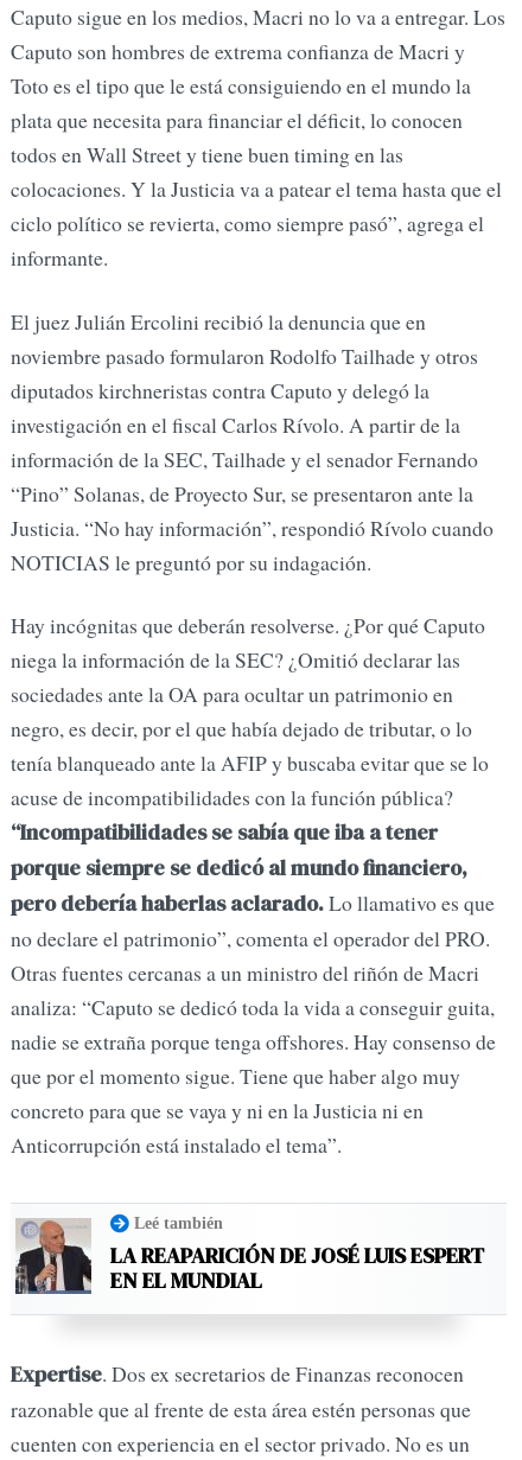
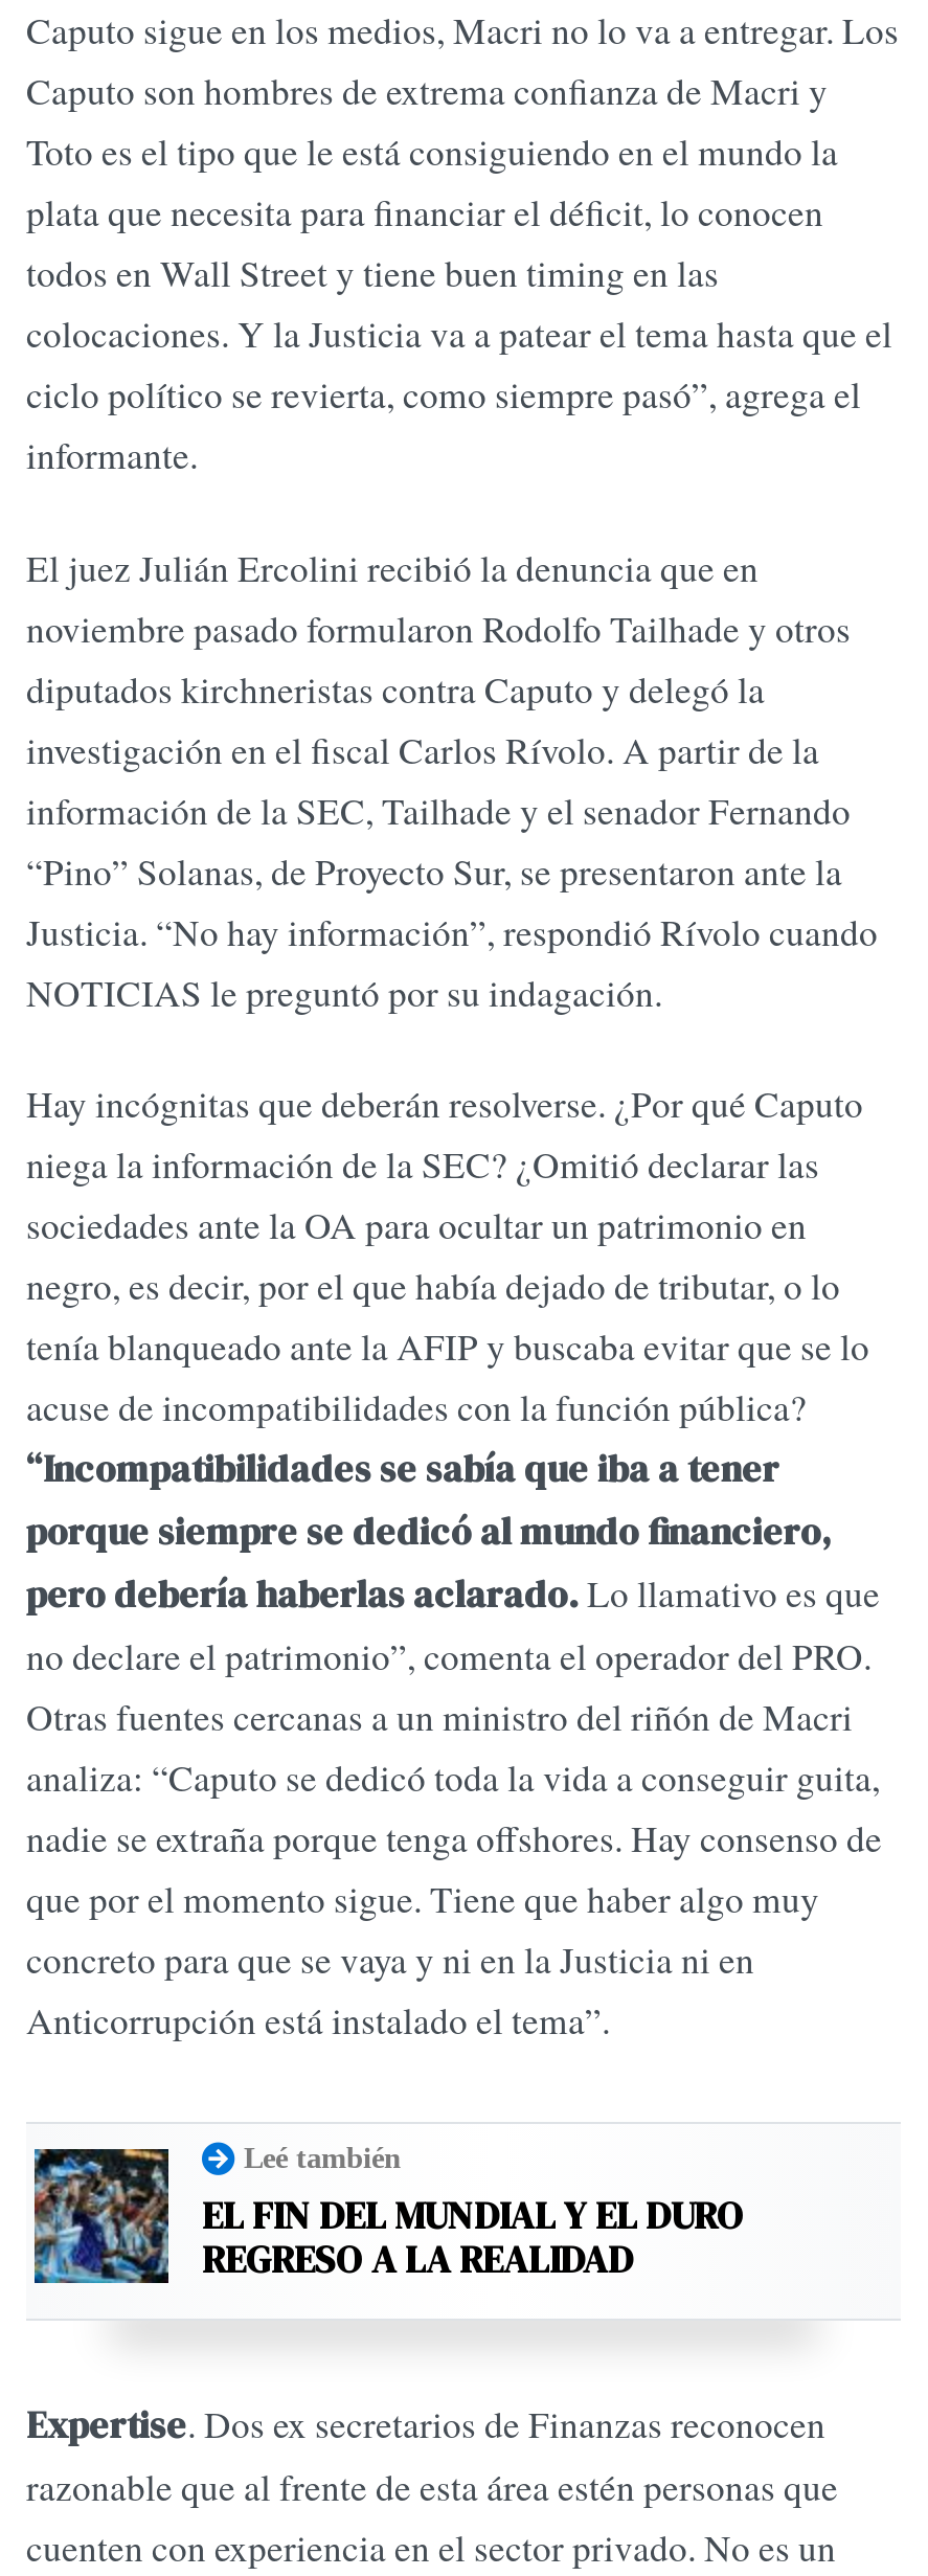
- [image]
- LA REAPARICIÓN DE JOSÉ LUIS ESPERT
- EN EL MUNDIAL
+ [image]
+ EL FIN DEL MUNDIAL Y EL DURO
+ REGRESO A LA REALIDAD
